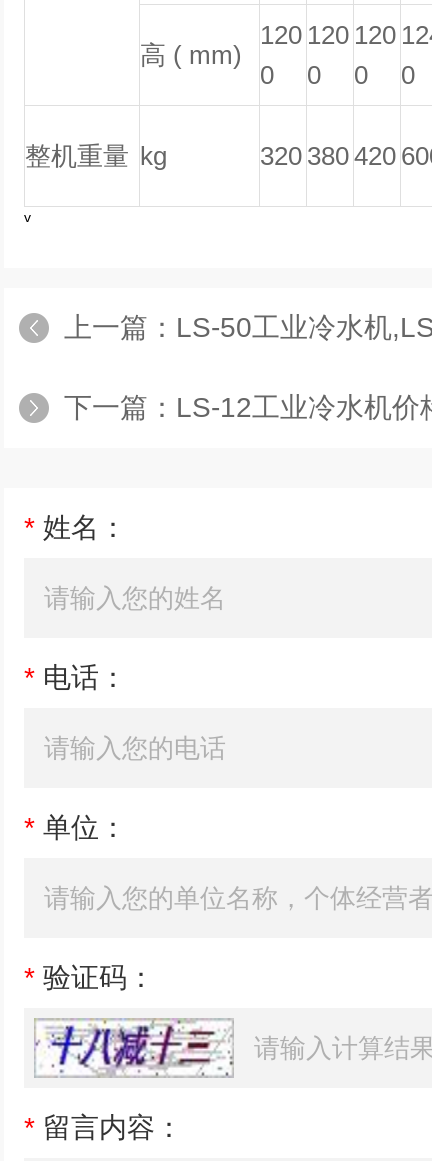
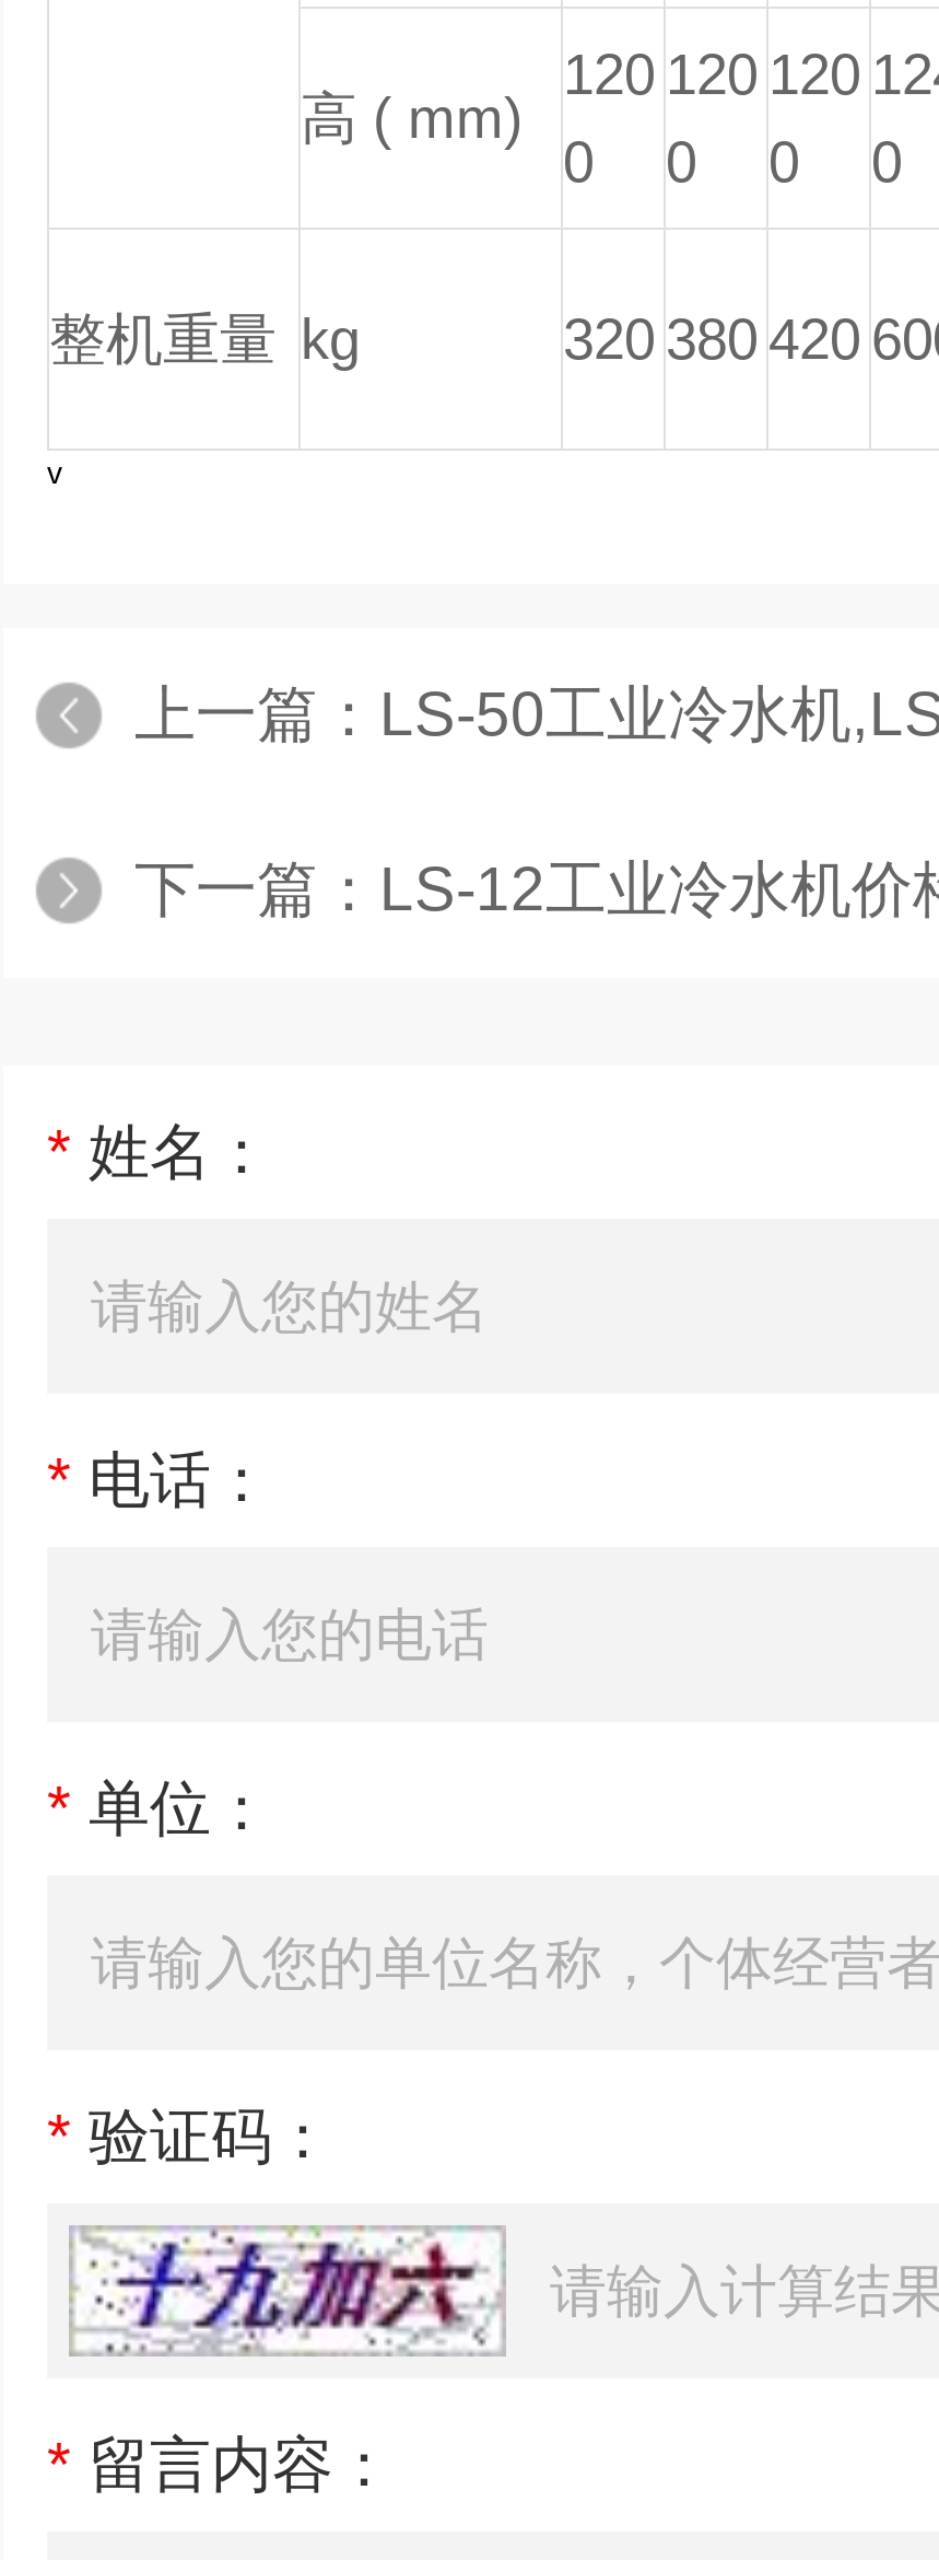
- [image]
+ [image]
